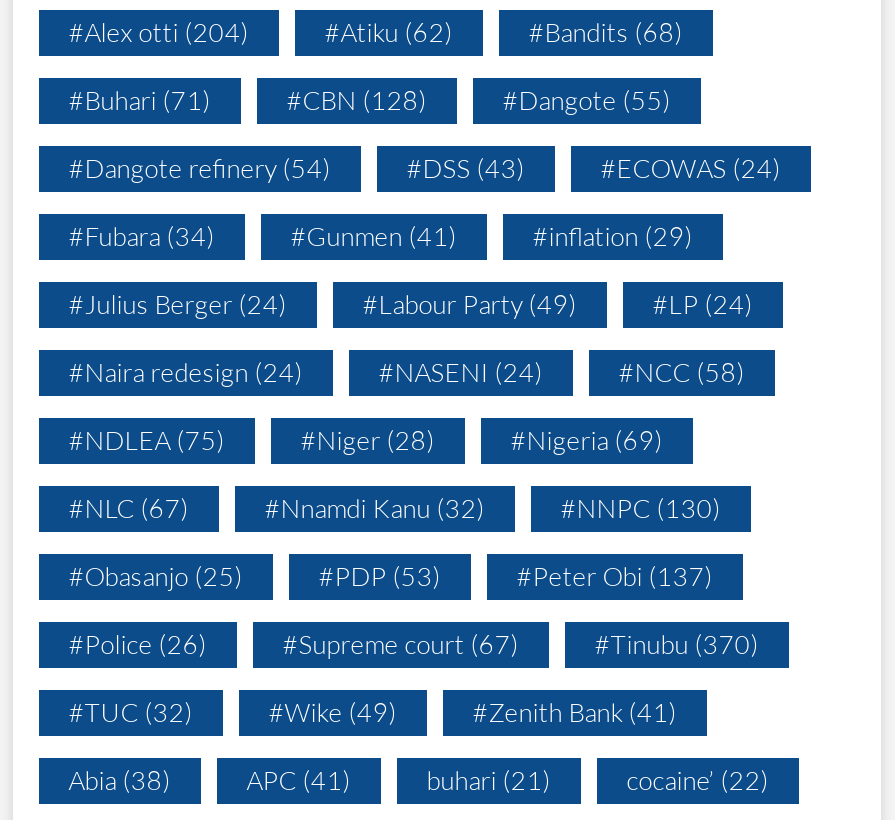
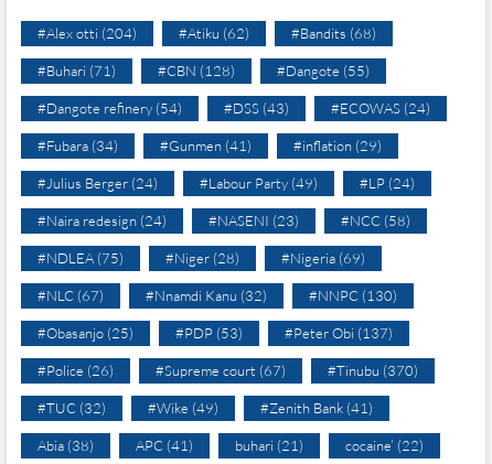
- #NASENI (24)
+ #NASENI (23)
